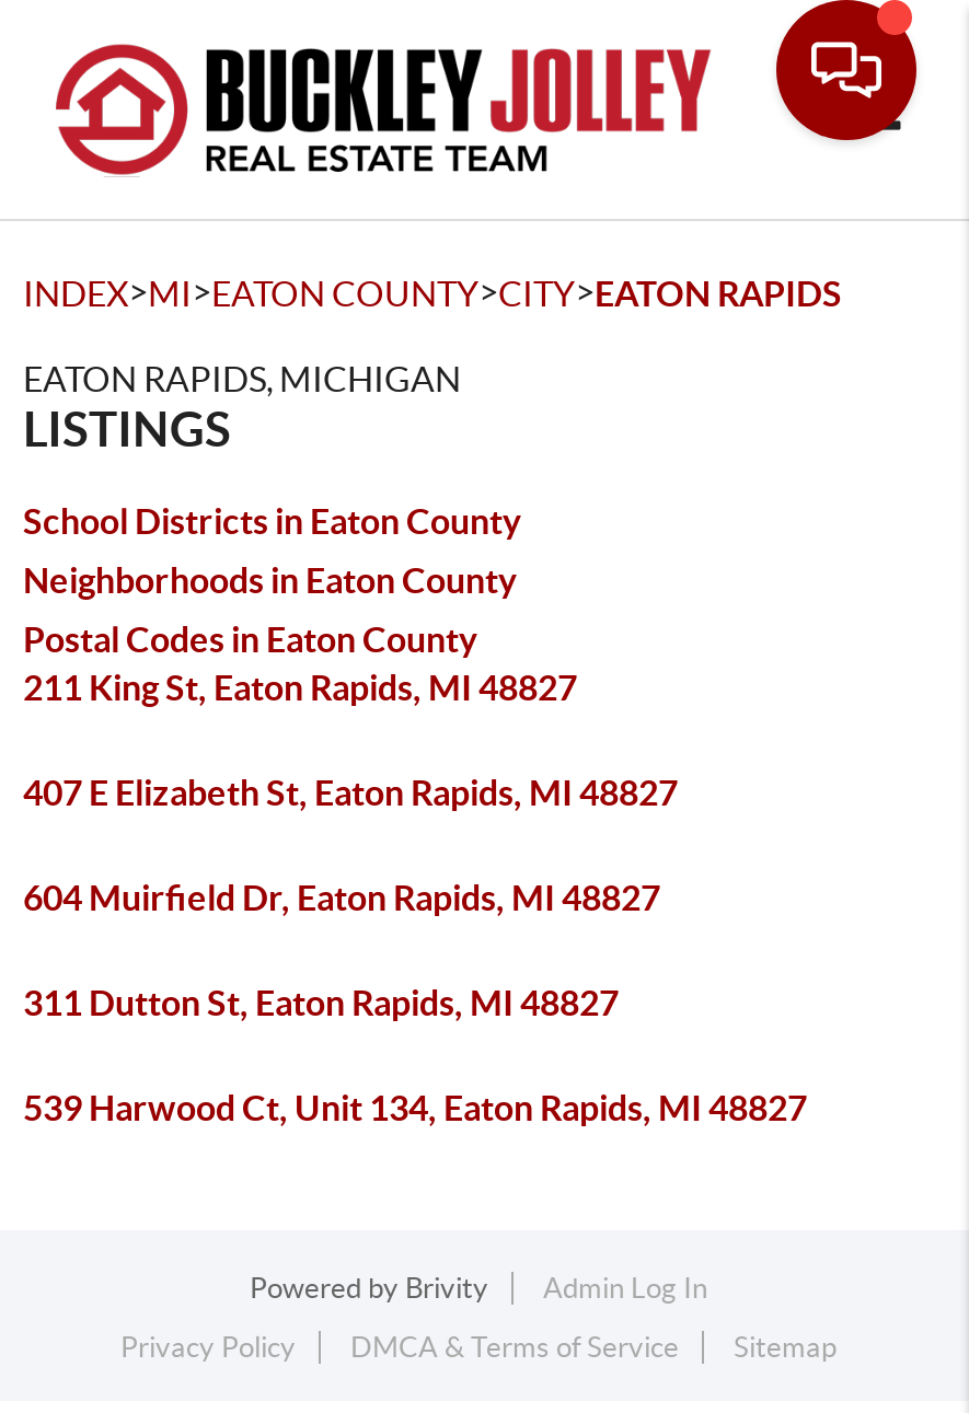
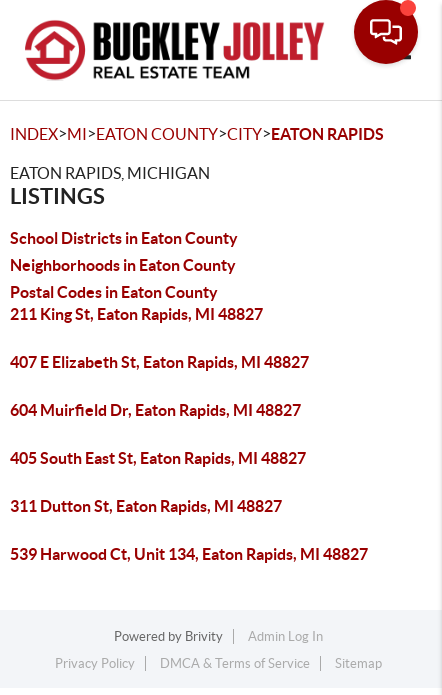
+ 405 South East St, Eaton Rapids, MI 48827
